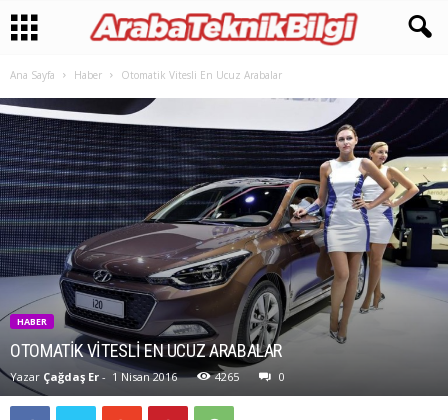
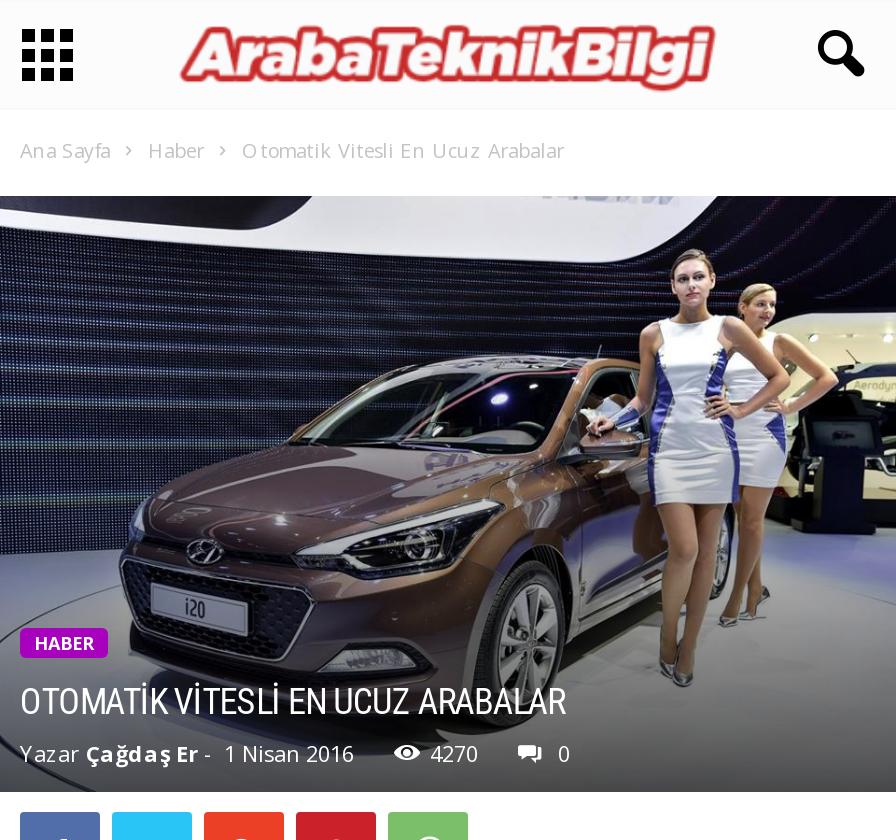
- 4265
+ 4270
